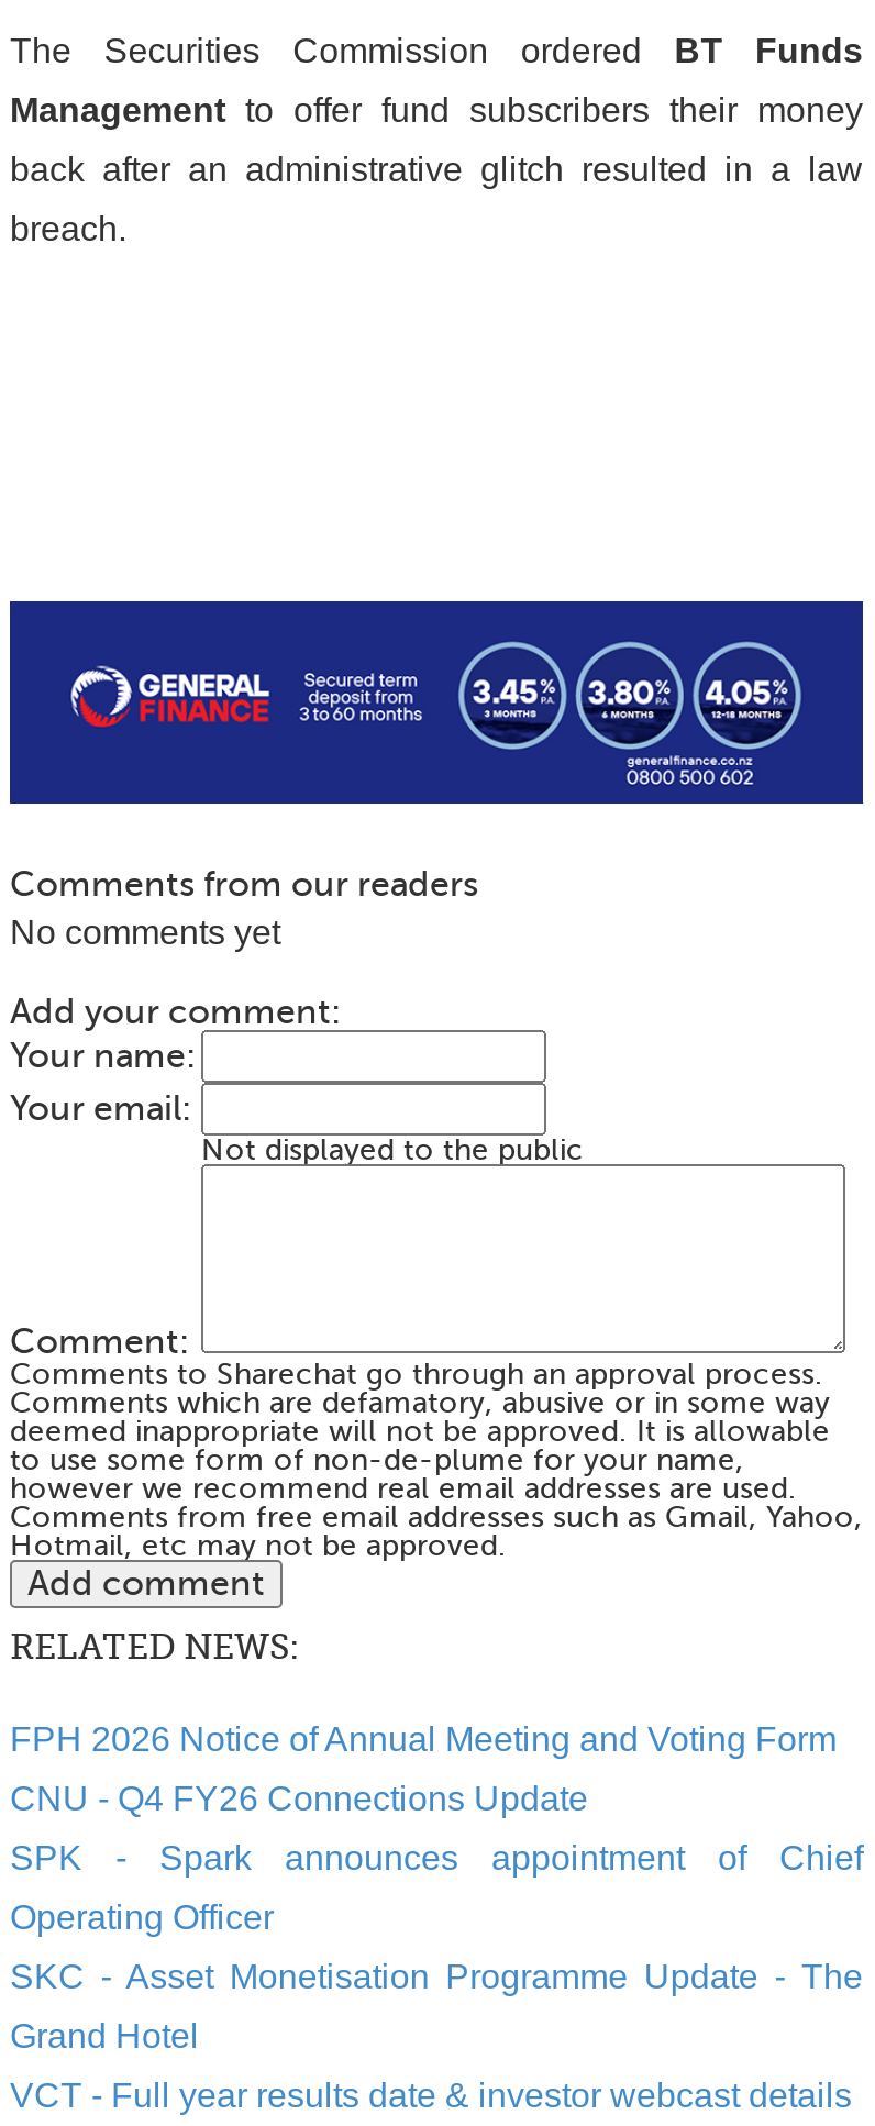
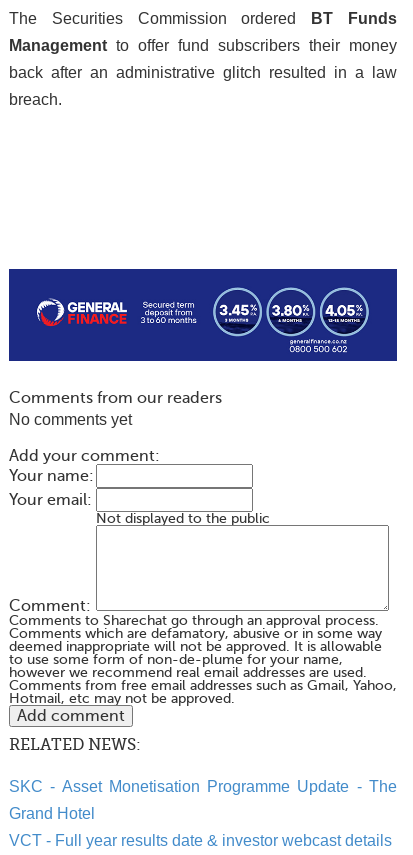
- FPH 2026 Notice of Annual Meeting and Voting Form
- CNU - Q4 FY26 Connections Update
- SPK - Spark announces appointment of Chief
- Operating Officer
